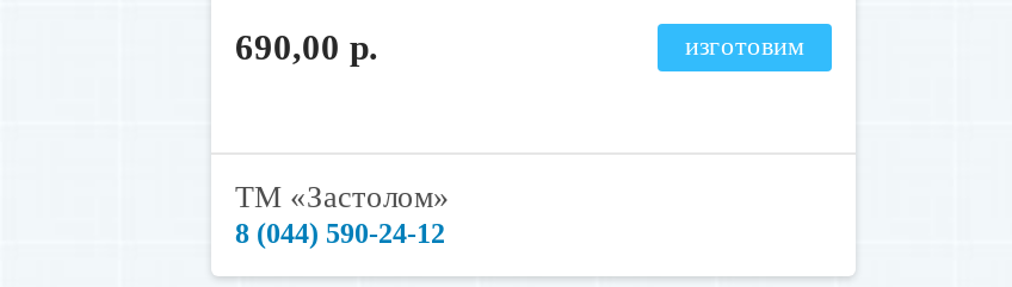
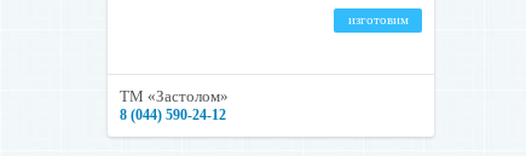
- 690,00 р.
